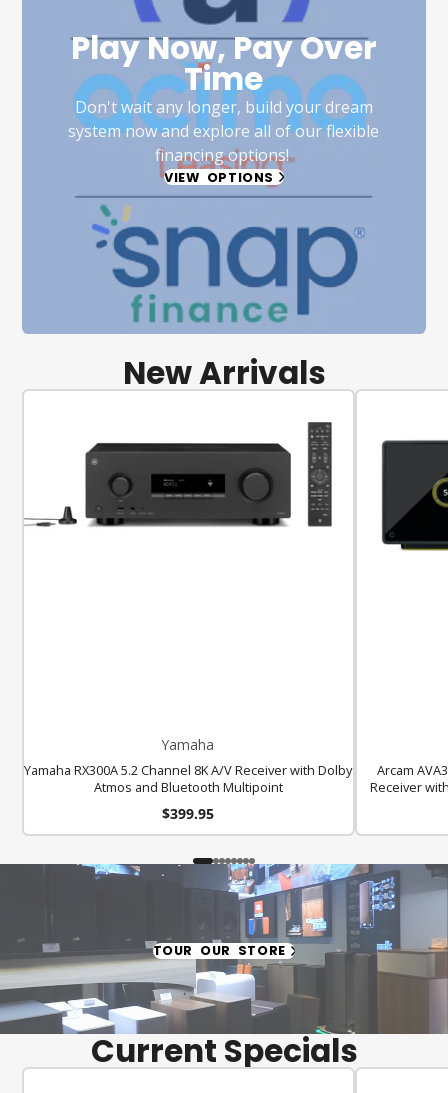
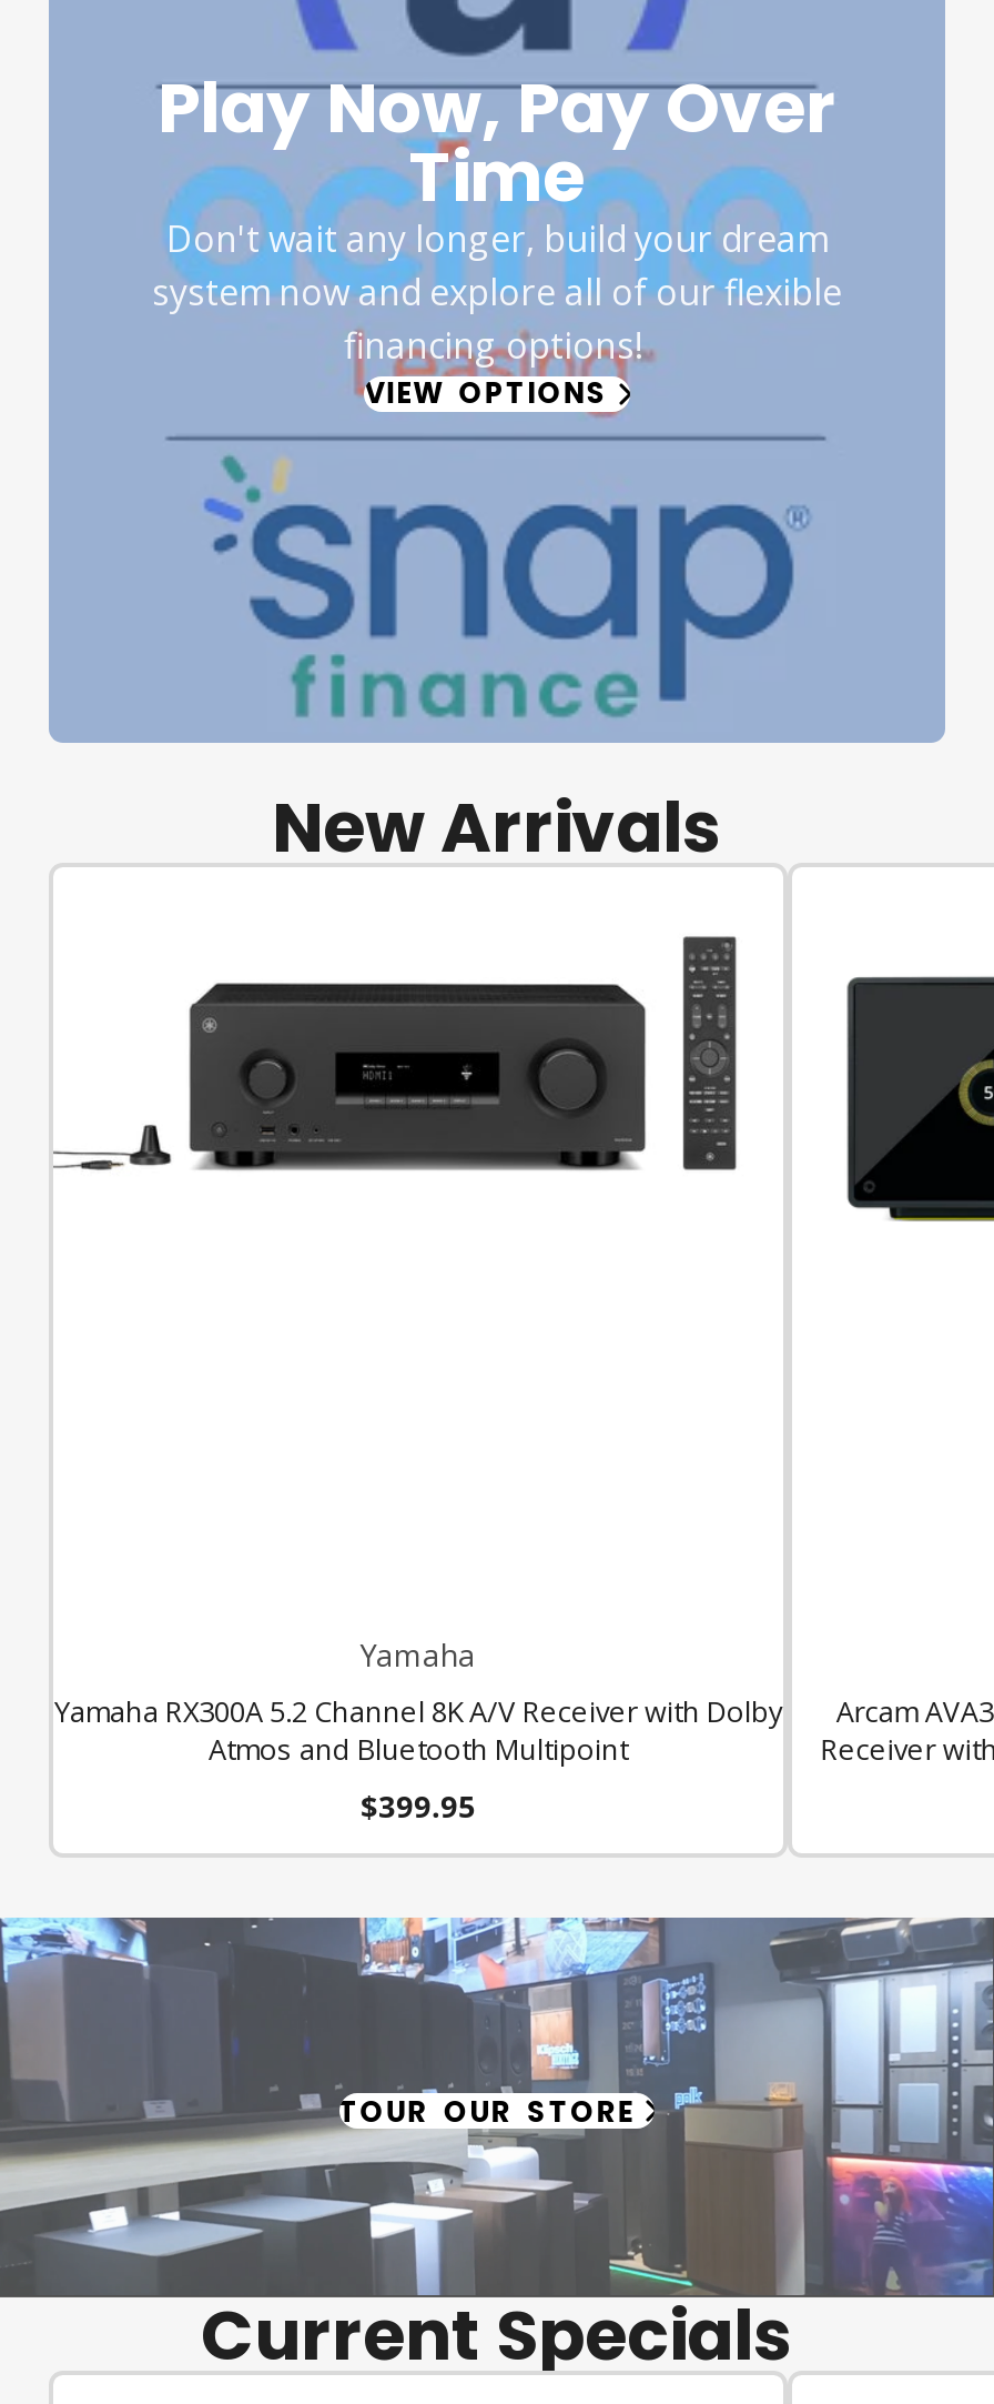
- [image]
+ [image]
